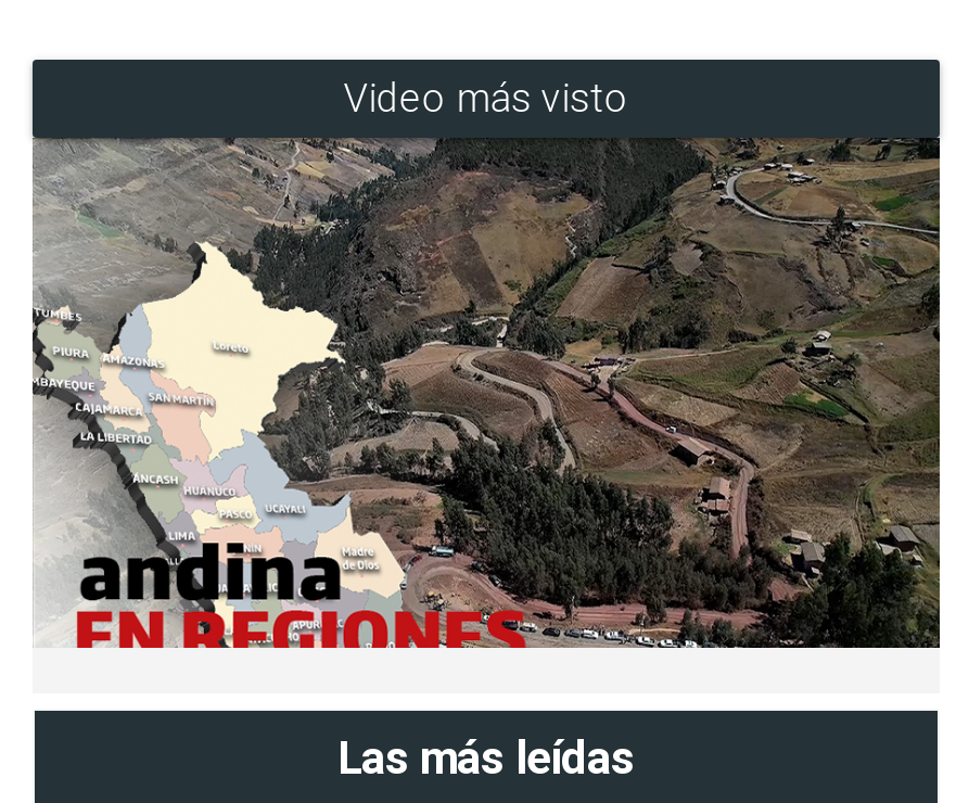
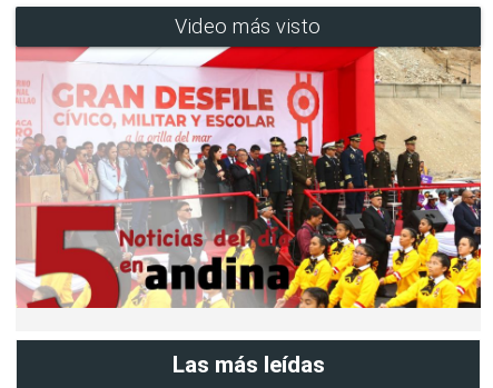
- [image]
+ [image]
